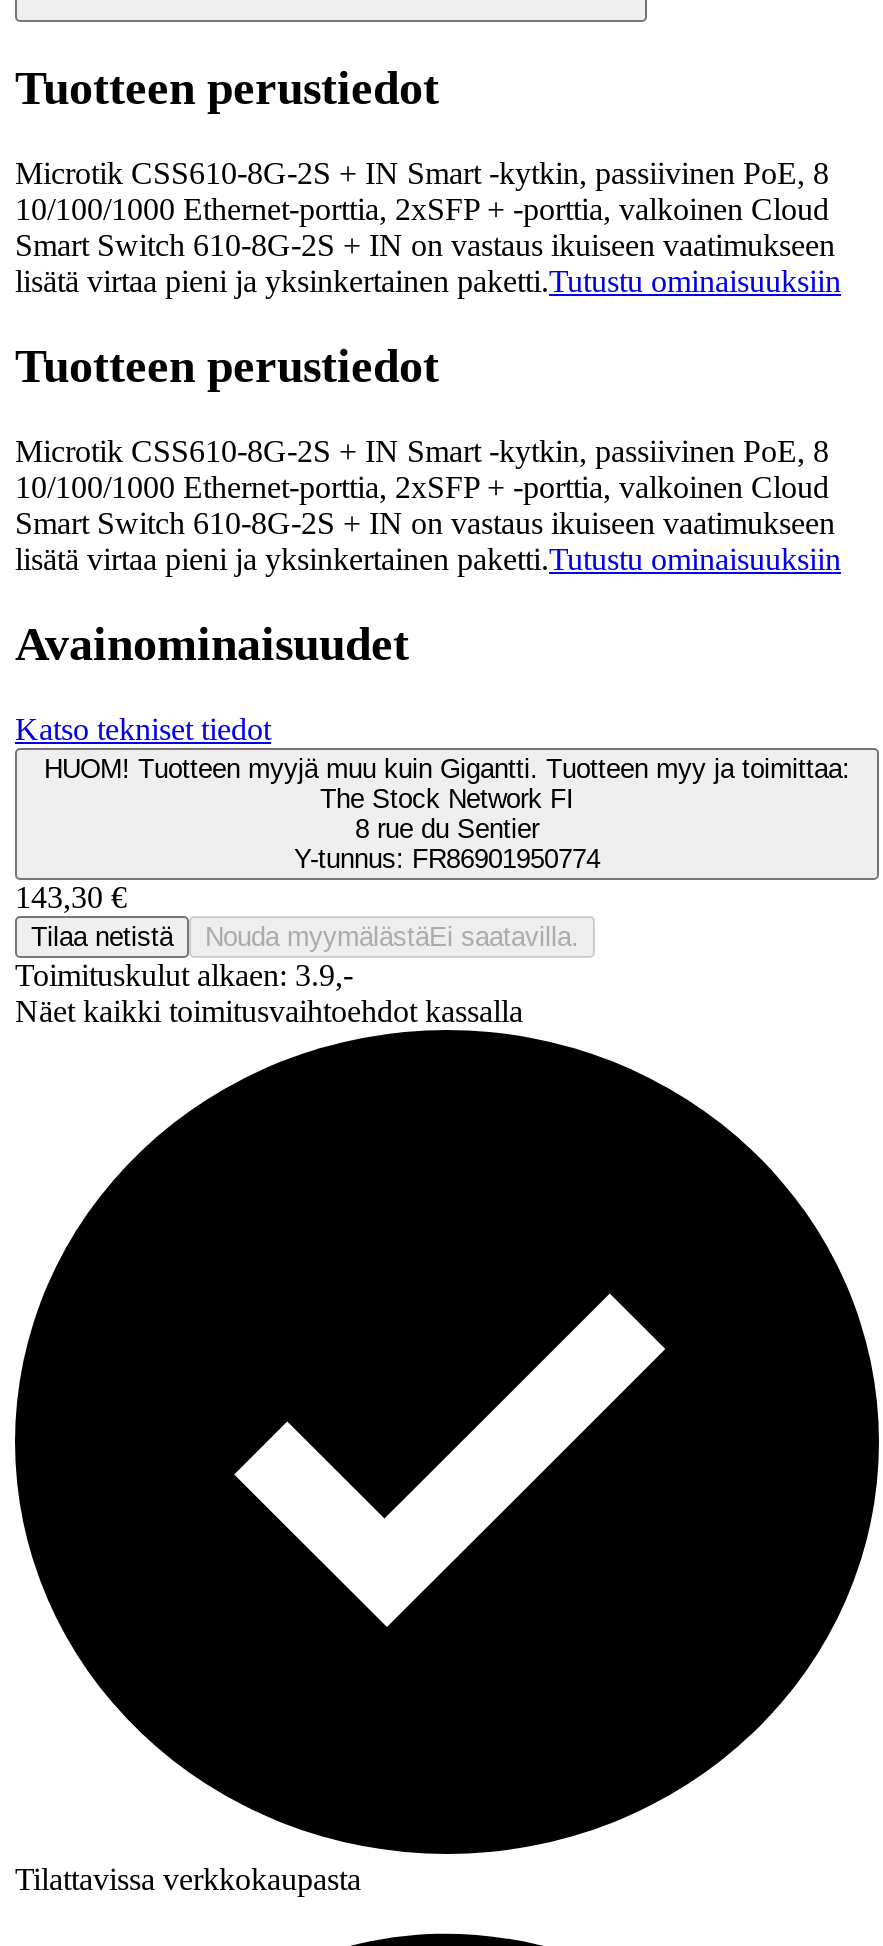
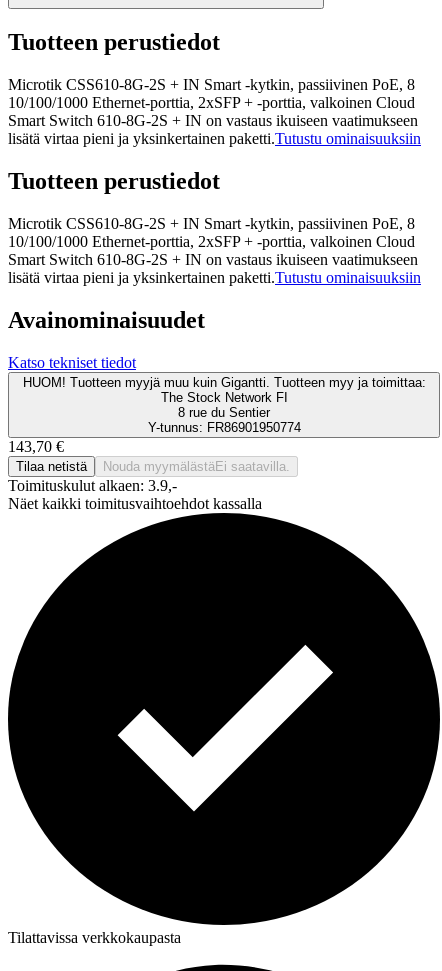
- 143,30 €
+ 143,70 €
